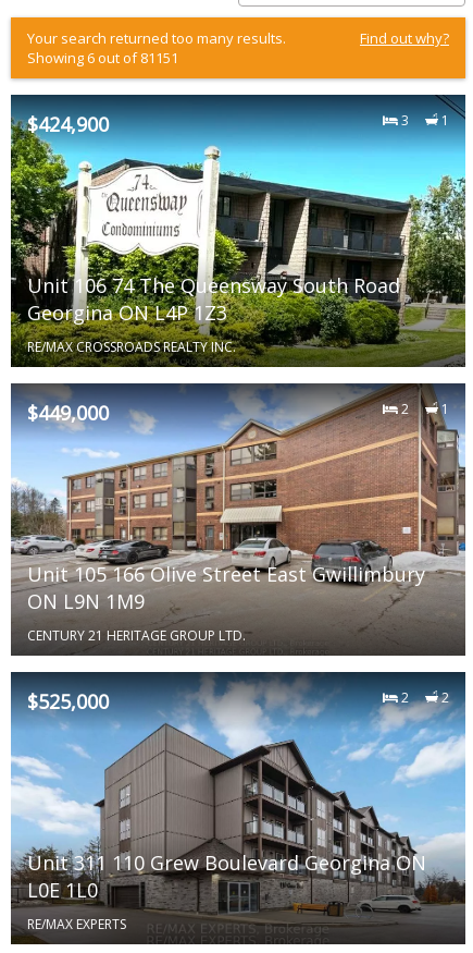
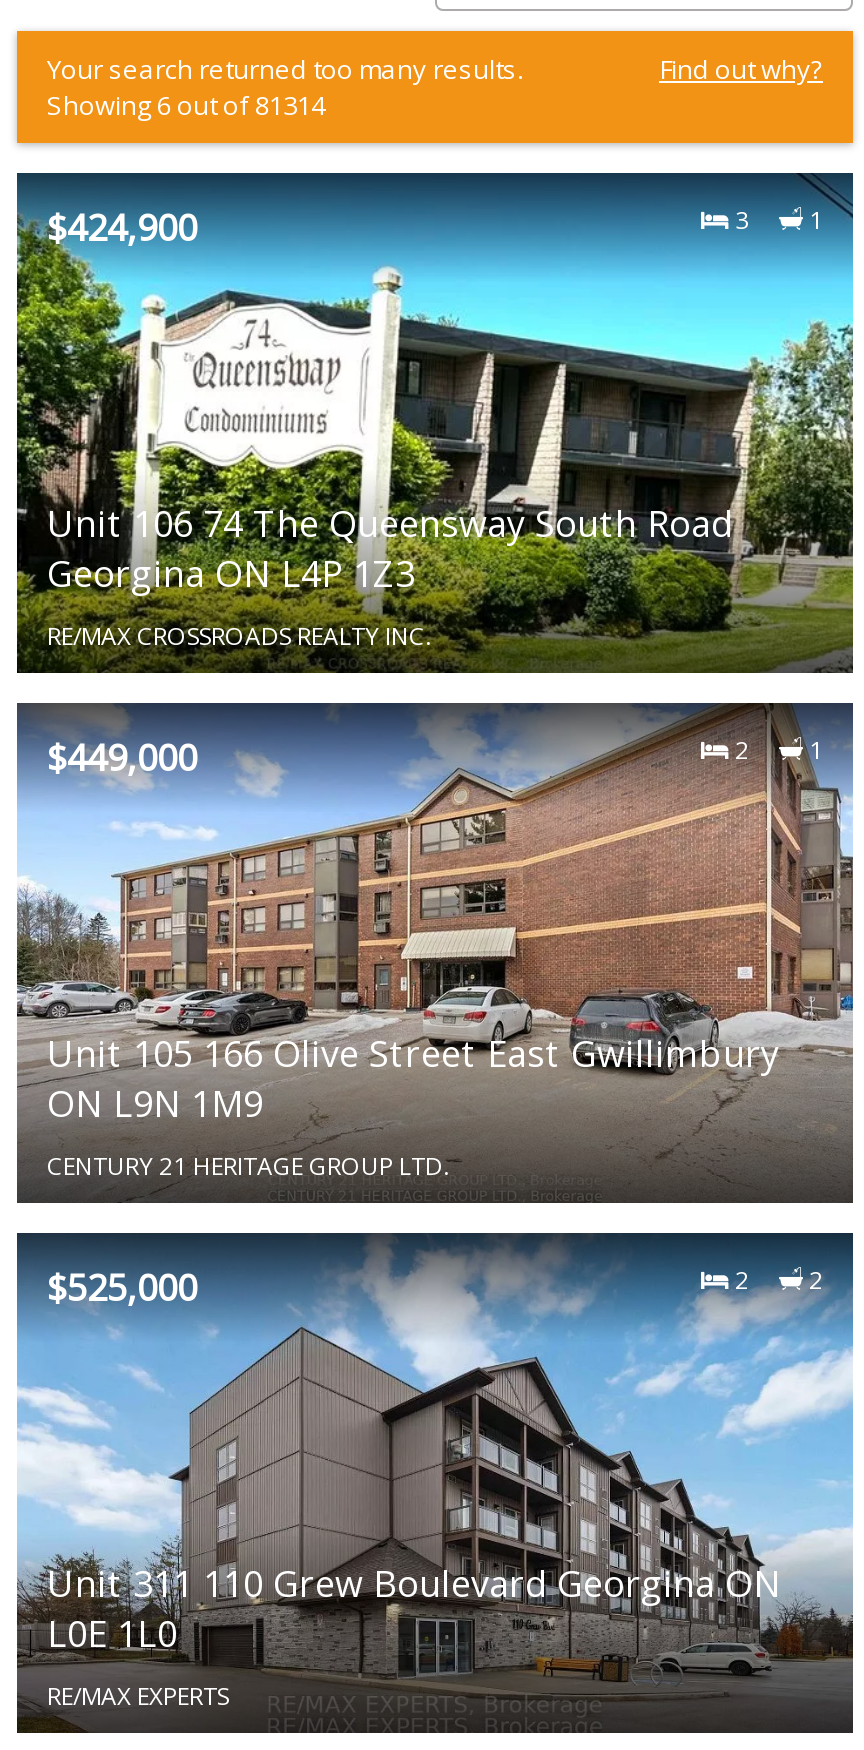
- Showing 6 out of 81151
+ Showing 6 out of 81314
